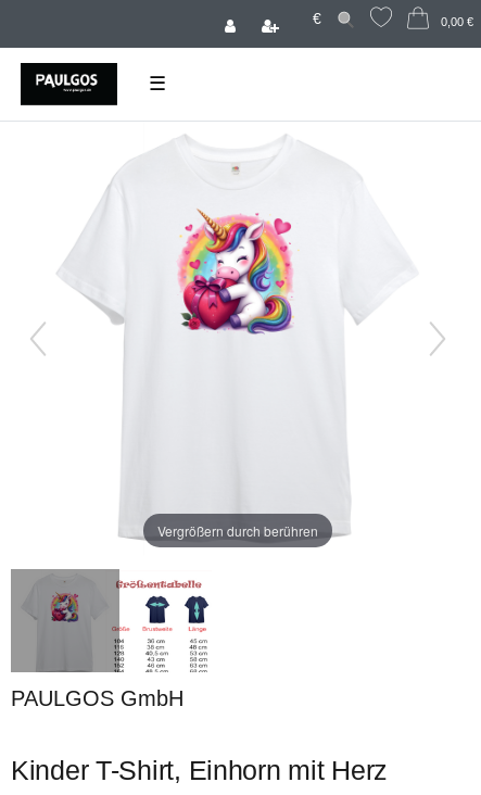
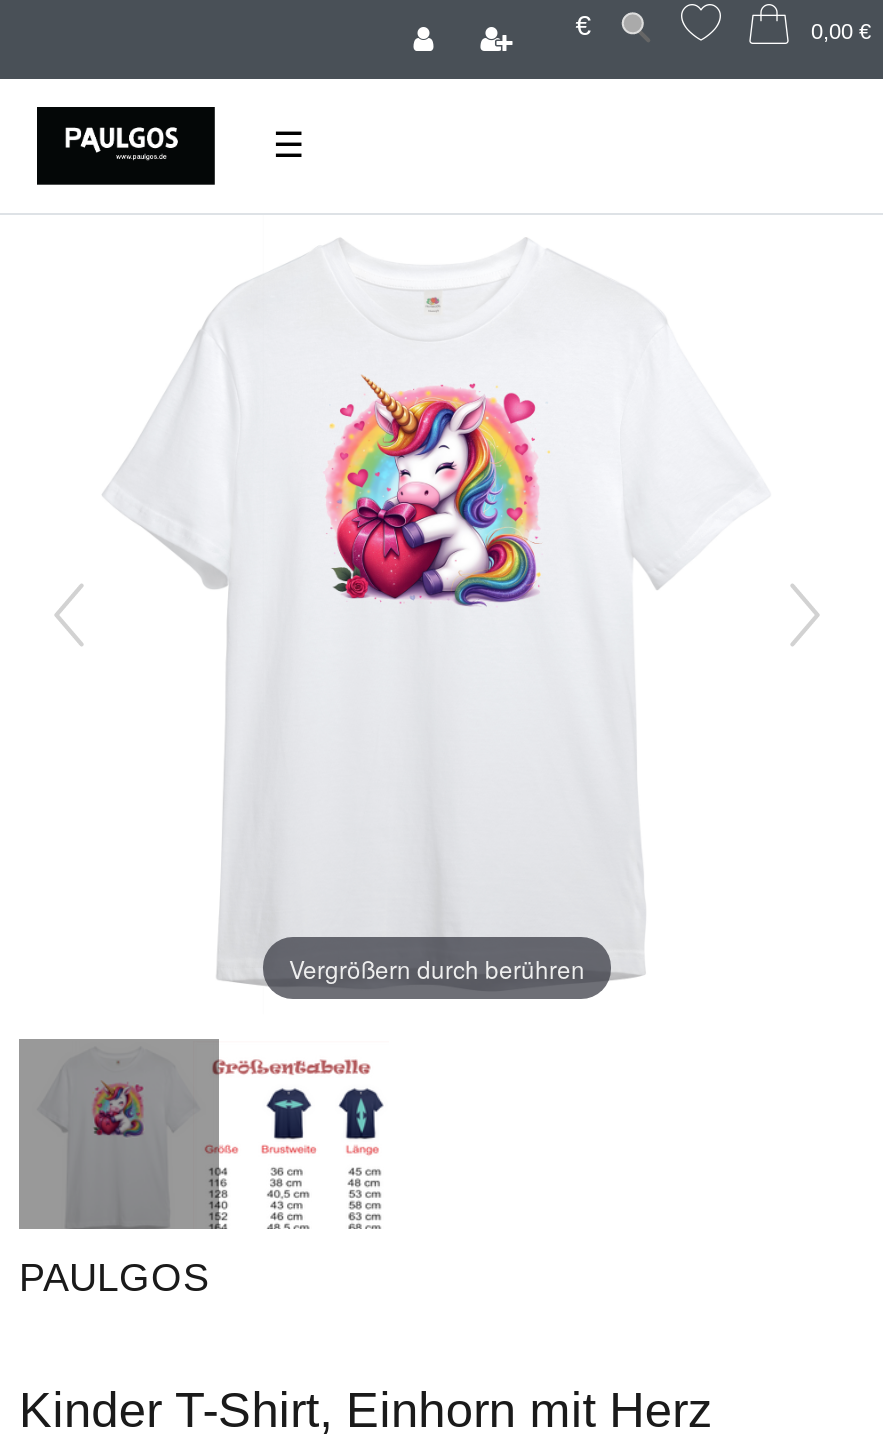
- PAULGOS GmbH
+ PAULGOS
